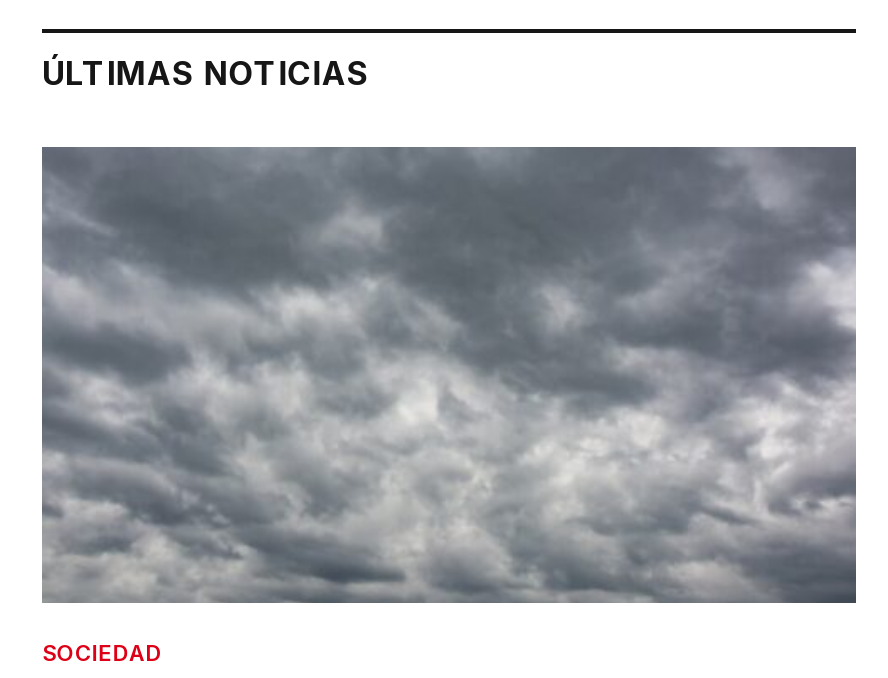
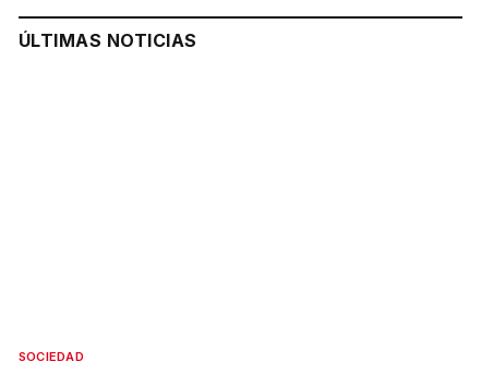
- [image]
